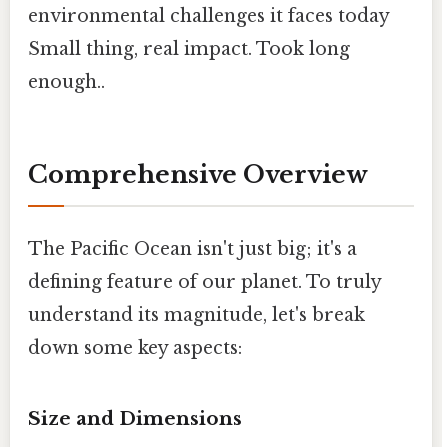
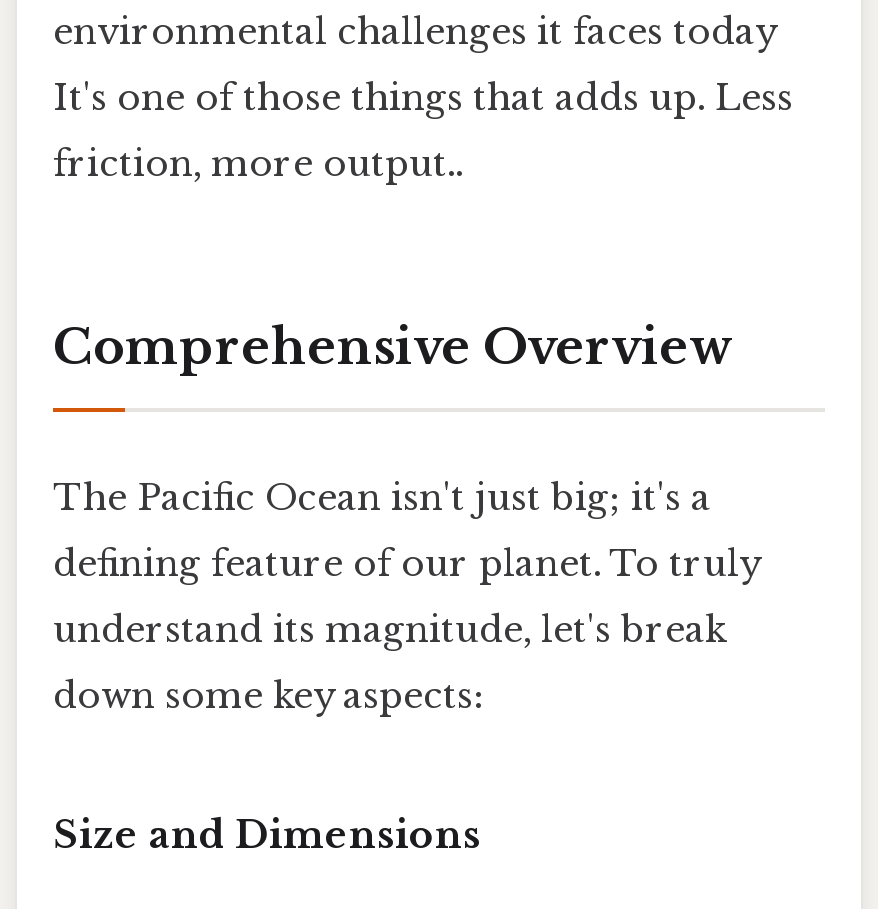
- Small thing, real impact. Took long
+ It's one of those things that adds up. Less

- enough..
+ friction, more output..
